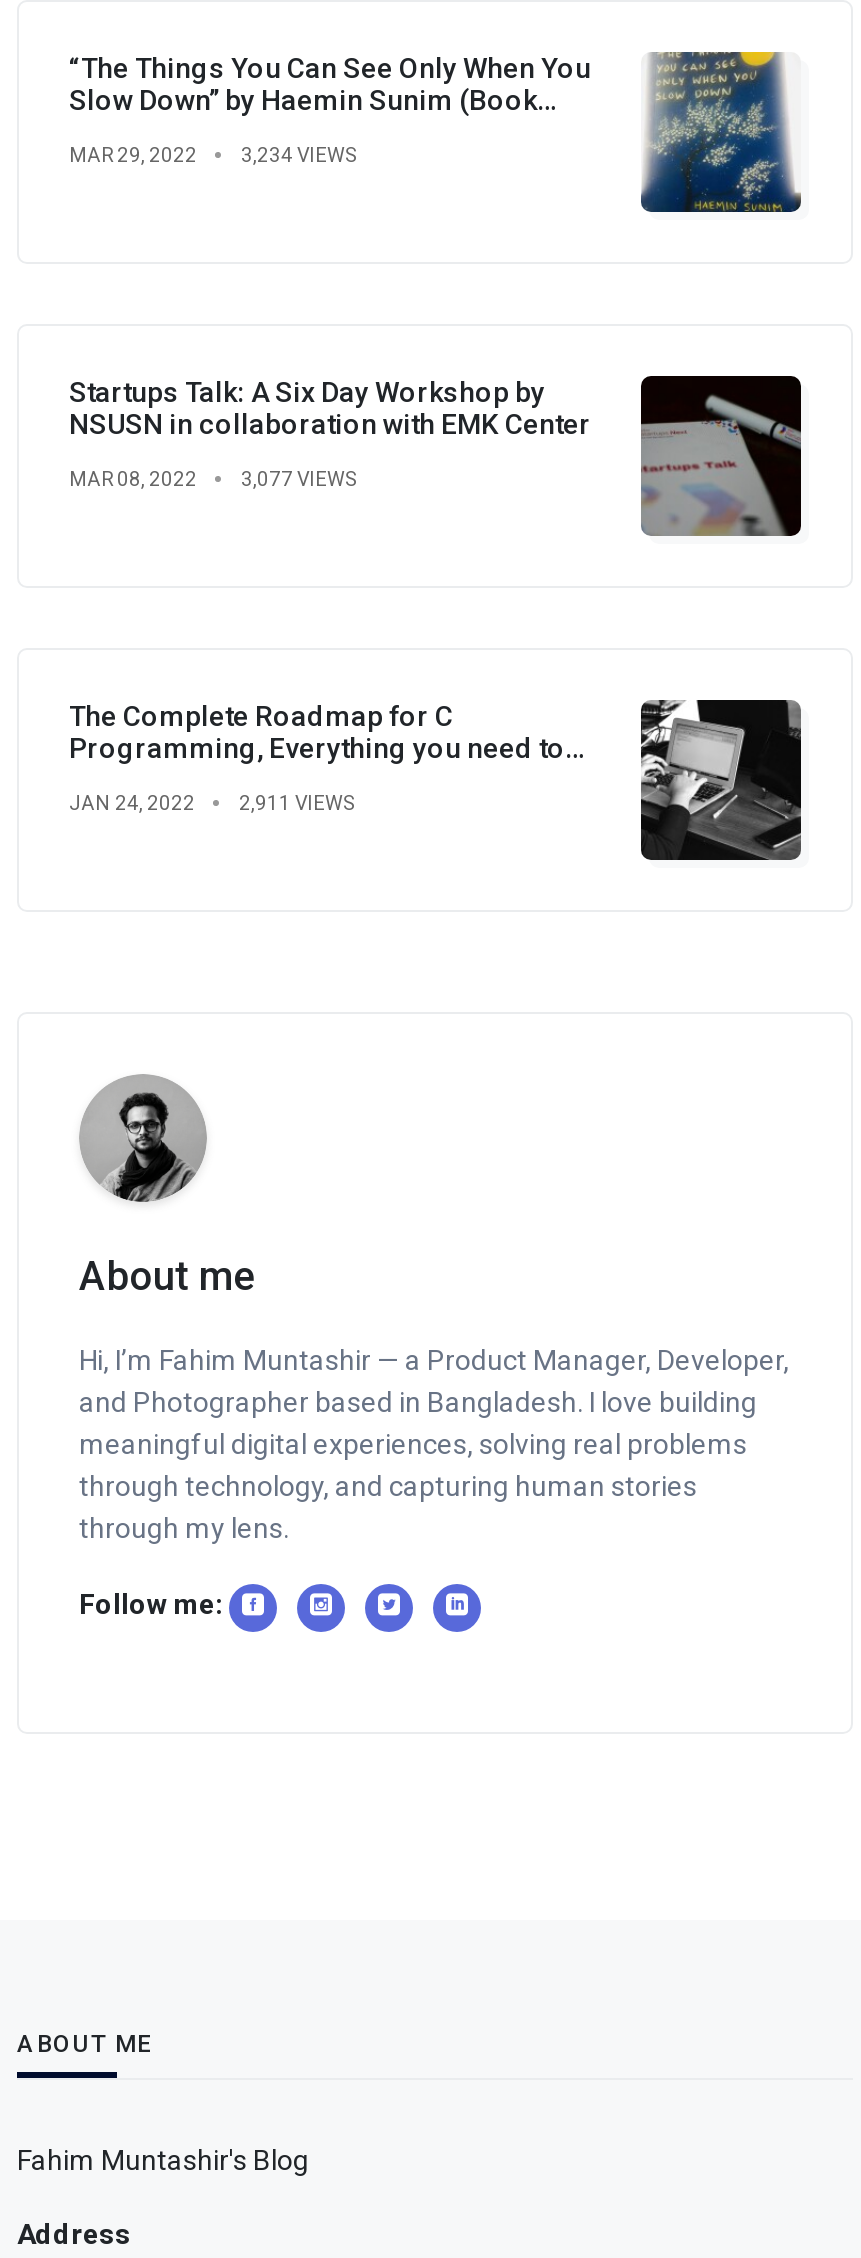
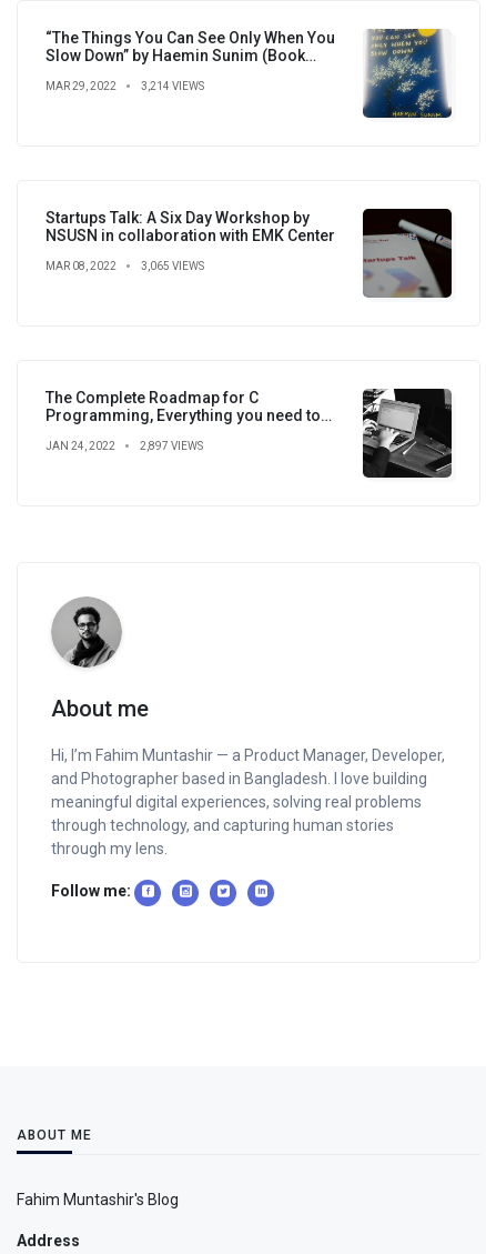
- MAR 29, 2022 3,234 VIEWS
+ MAR 29, 2022 3,214 VIEWS

- MAR 08, 2022 3,077 VIEWS
+ MAR 08, 2022 3,065 VIEWS

- JAN 24, 2022 2,911 VIEWS
+ JAN 24, 2022 2,897 VIEWS
